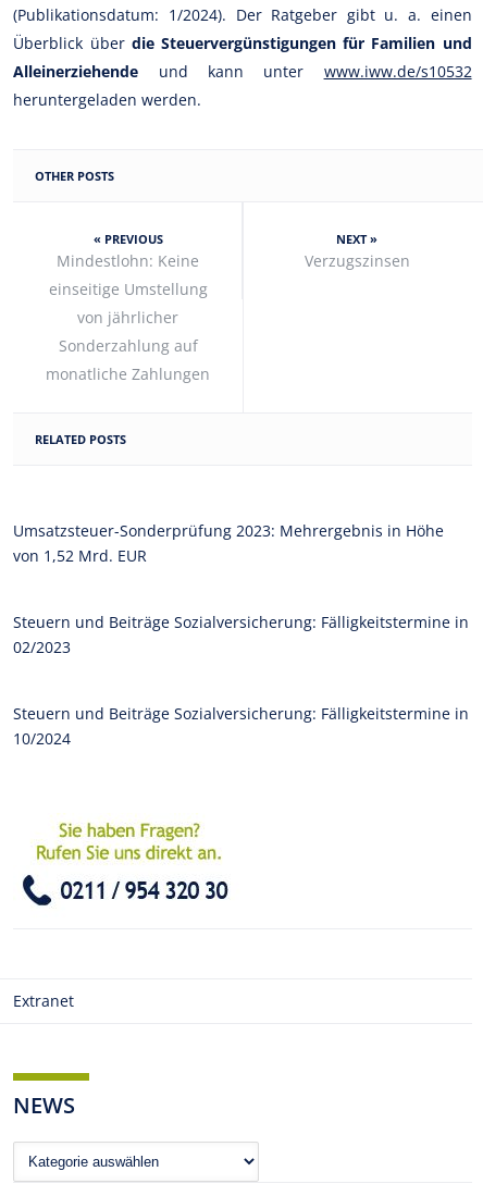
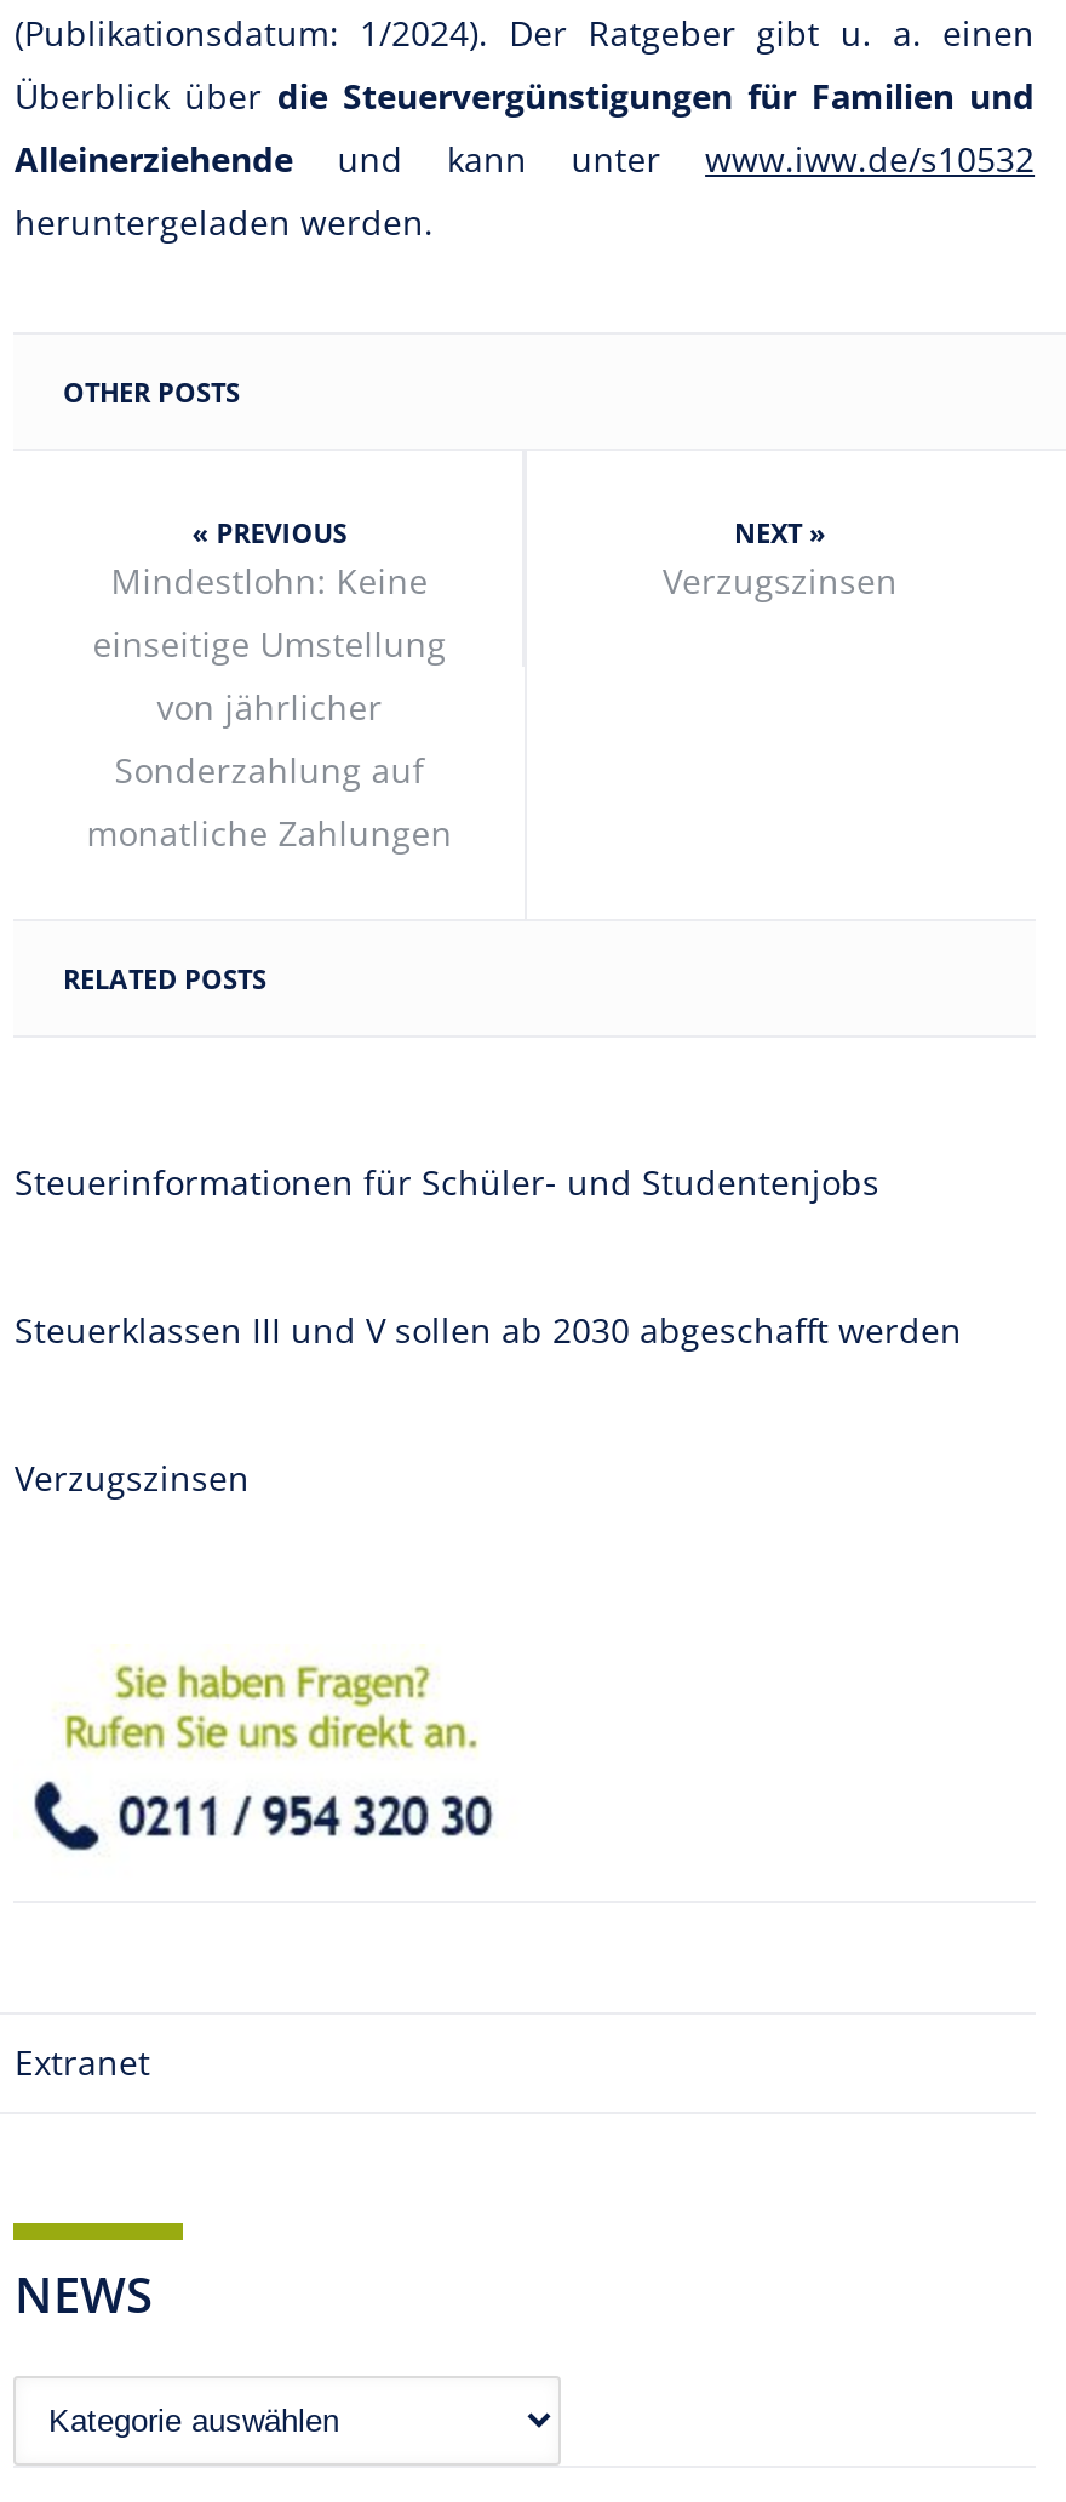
- Umsatzsteuer-Sonderprüfung 2023: Mehrergebnis in Höhe
- von 1,52 Mrd. EUR
+ Steuerinformationen für Schüler- und Studentenjobs

- Steuern und Beiträge Sozialversicherung: Fälligkeitstermine in
- 02/2023
+ Steuerklassen III und V sollen ab 2030 abgeschafft werden

- Steuern und Beiträge Sozialversicherung: Fälligkeitstermine in
- 10/2024
+ Verzugszinsen
